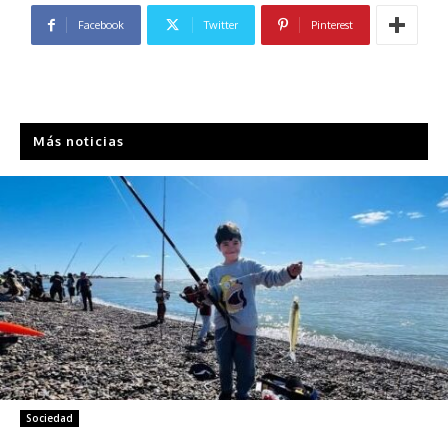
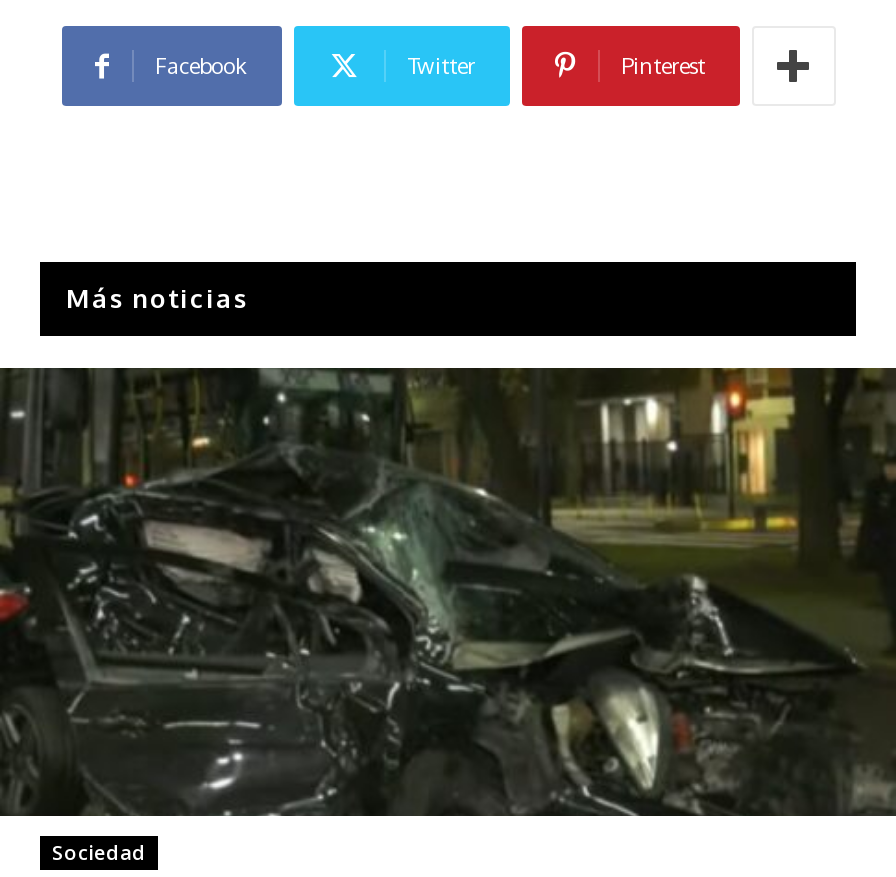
- [image]
+ [image]
